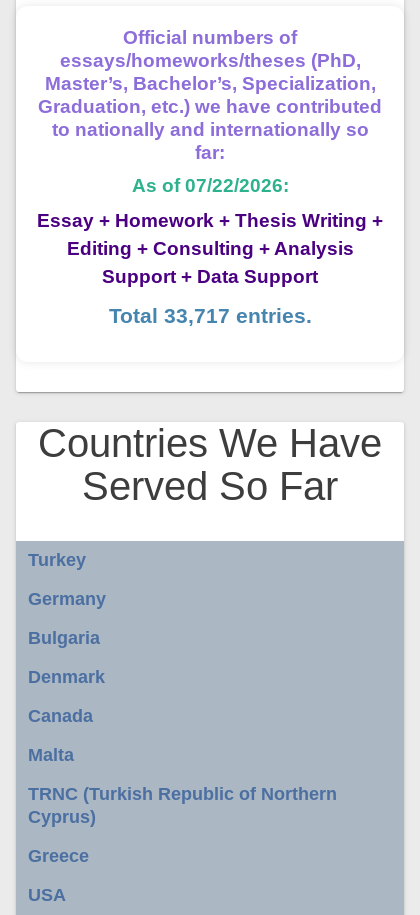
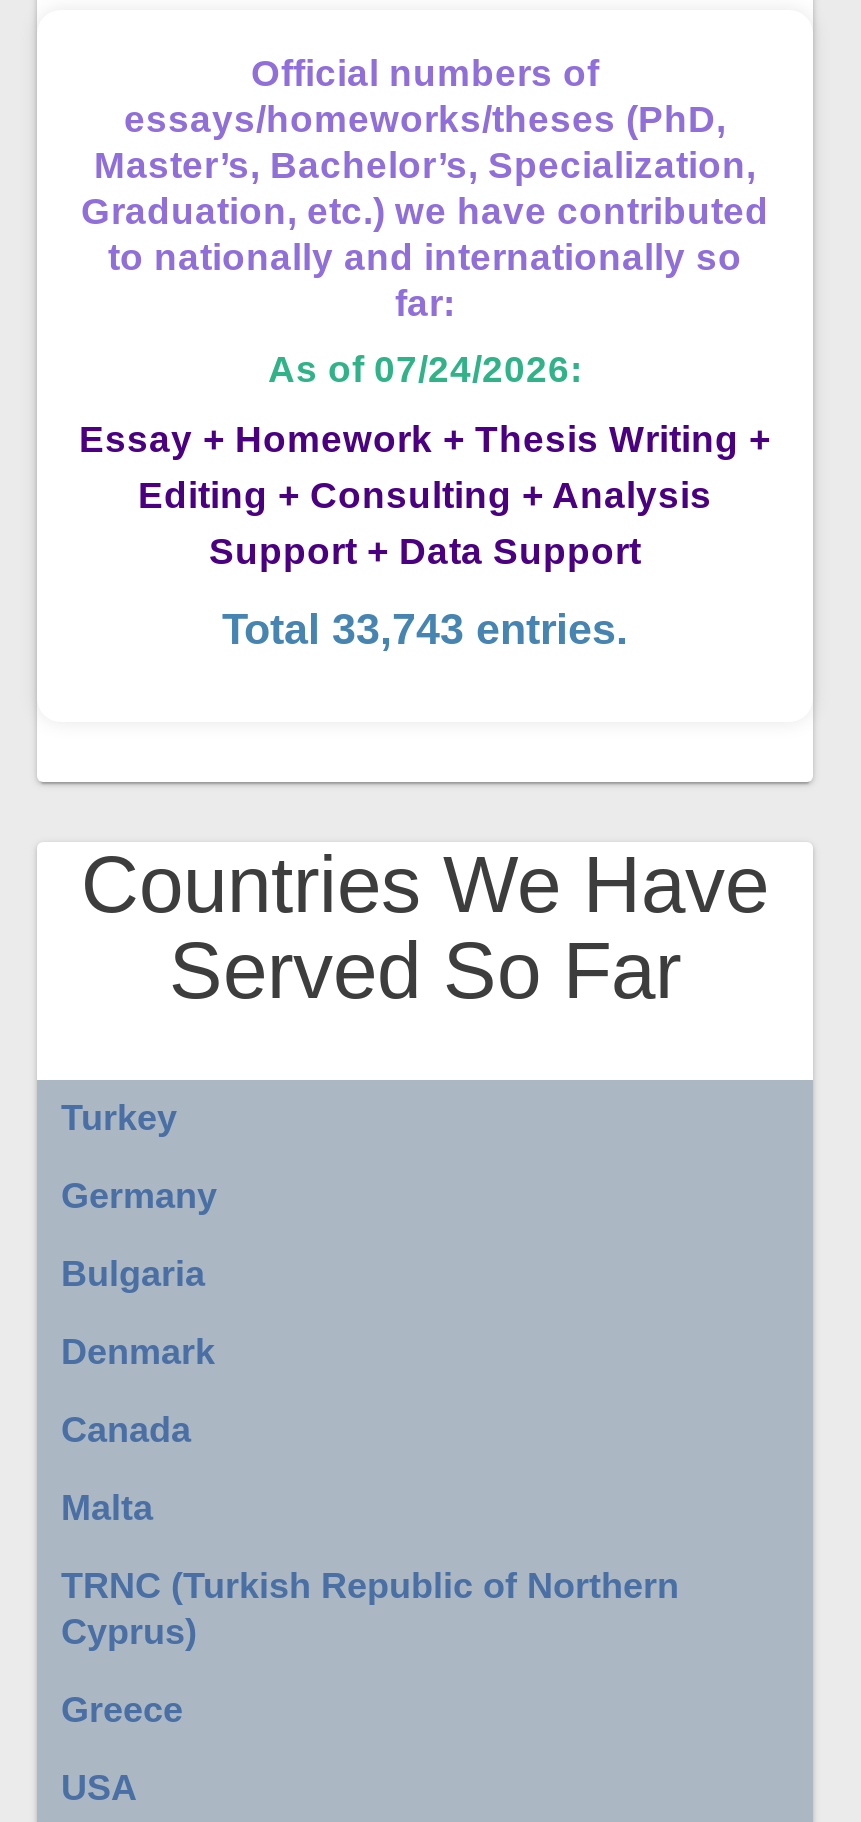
- As of 07/22/2026:
+ As of 07/24/2026:

- Total 33,717 entries.
+ Total 33,743 entries.
